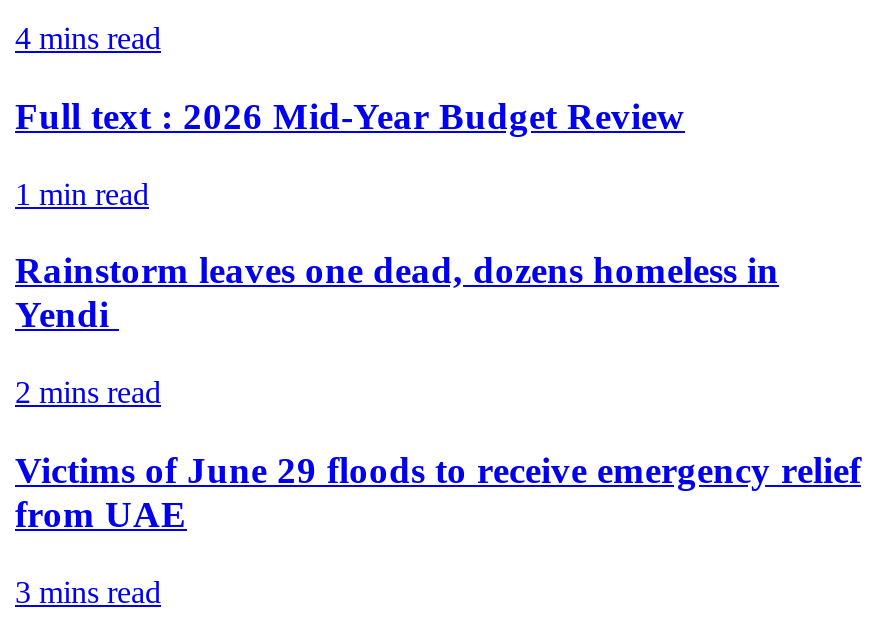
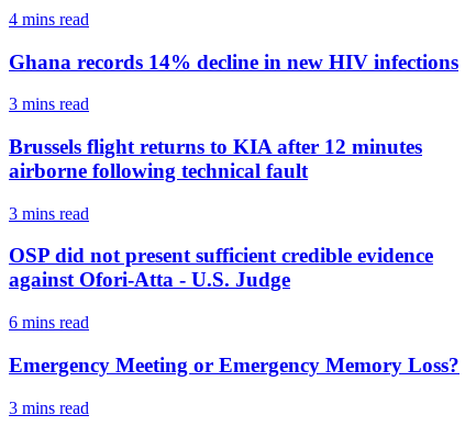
- Full text : 2026 Mid-Year Budget Review
- 1 min read
- Rainstorm leaves one dead, dozens homeless in
- Yendi
- 2 mins read
- Victims of June 29 floods to receive emergency relief
- from UAE
+ Ghana records 14% decline in new HIV infections
+ 3 mins read
+ Brussels flight returns to KIA after 12 minutes
+ airborne following technical fault
+ 3 mins read
+ OSP did not present sufficient credible evidence
+ against Ofori-Atta - U.S. Judge
+ 6 mins read
+ Emergency Meeting or Emergency Memory Loss?
